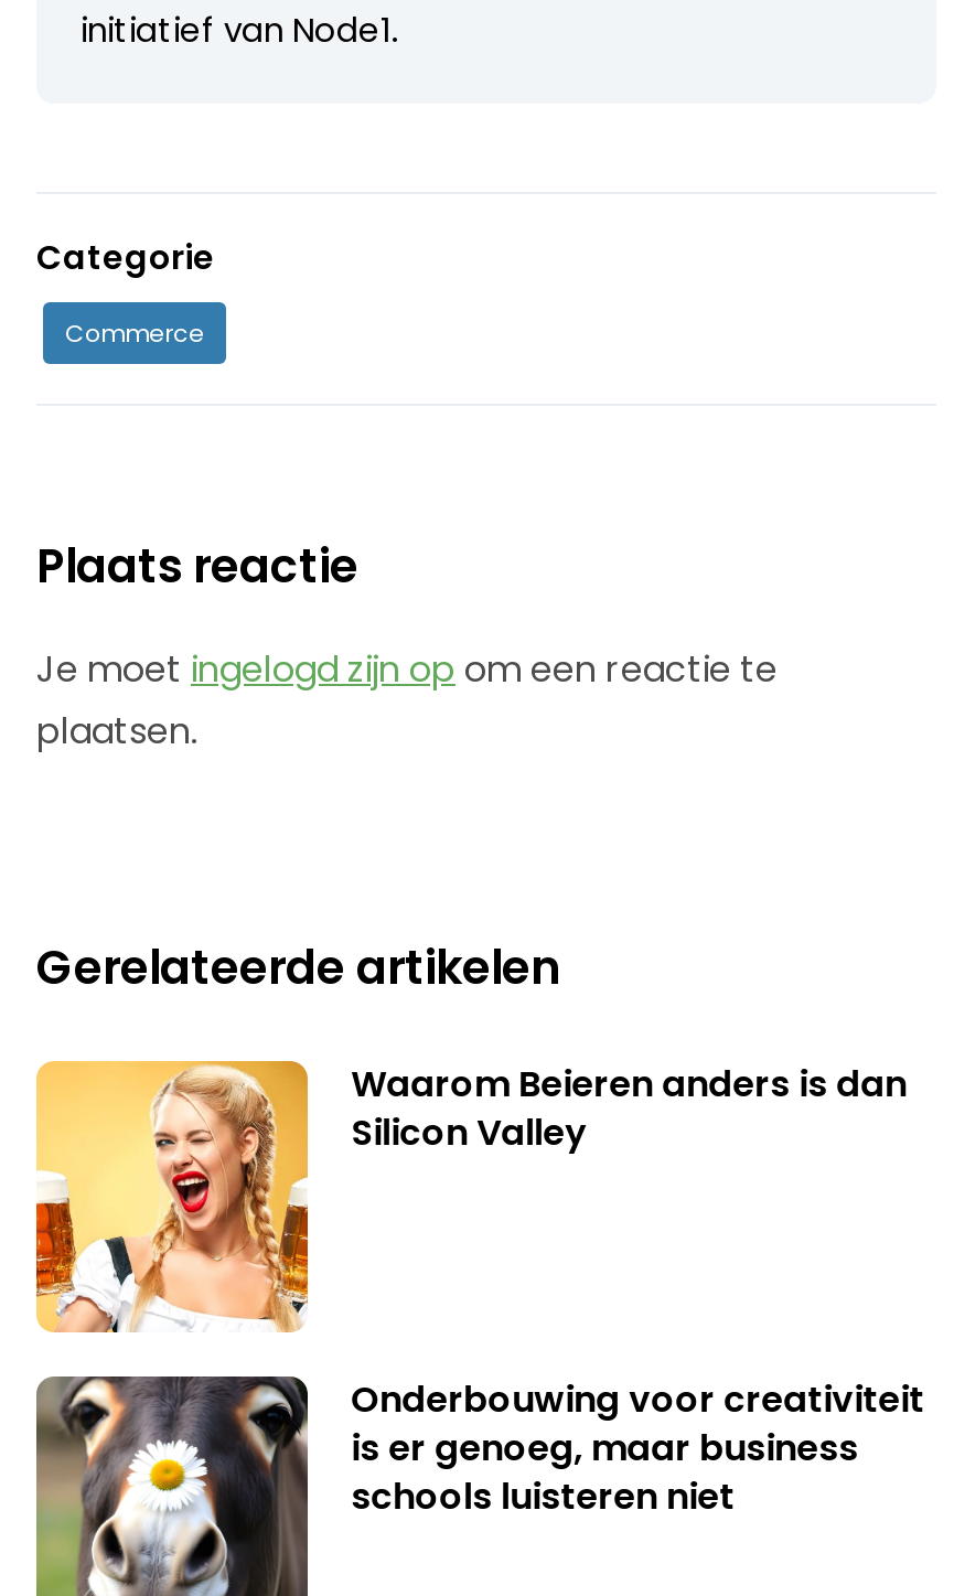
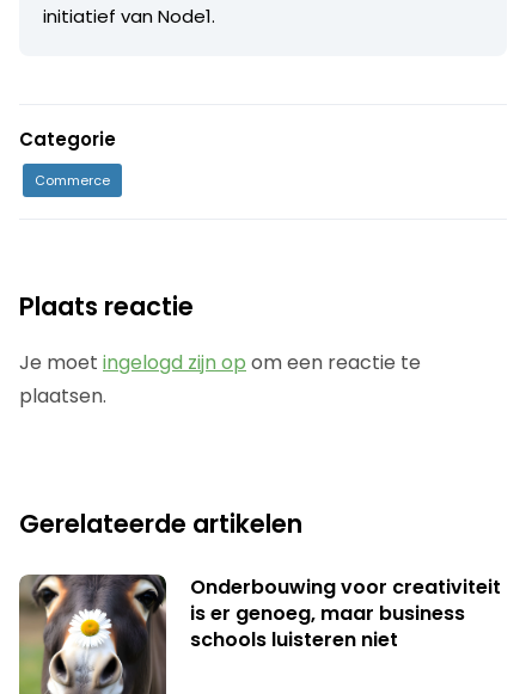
- [image]
- Waarom Beieren anders is dan
- Silicon Valley
